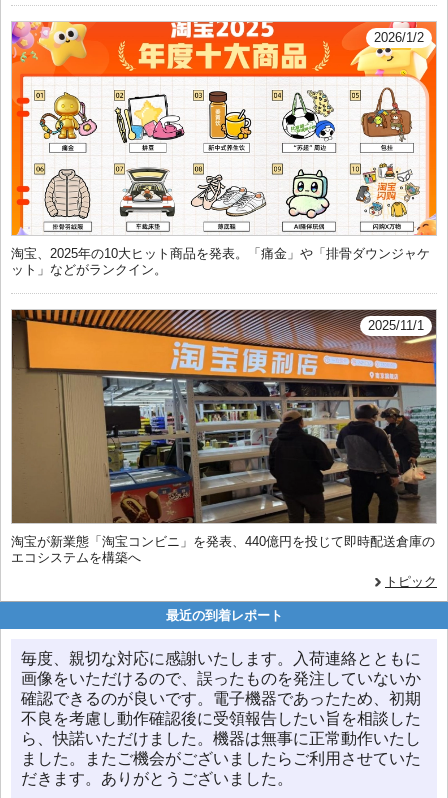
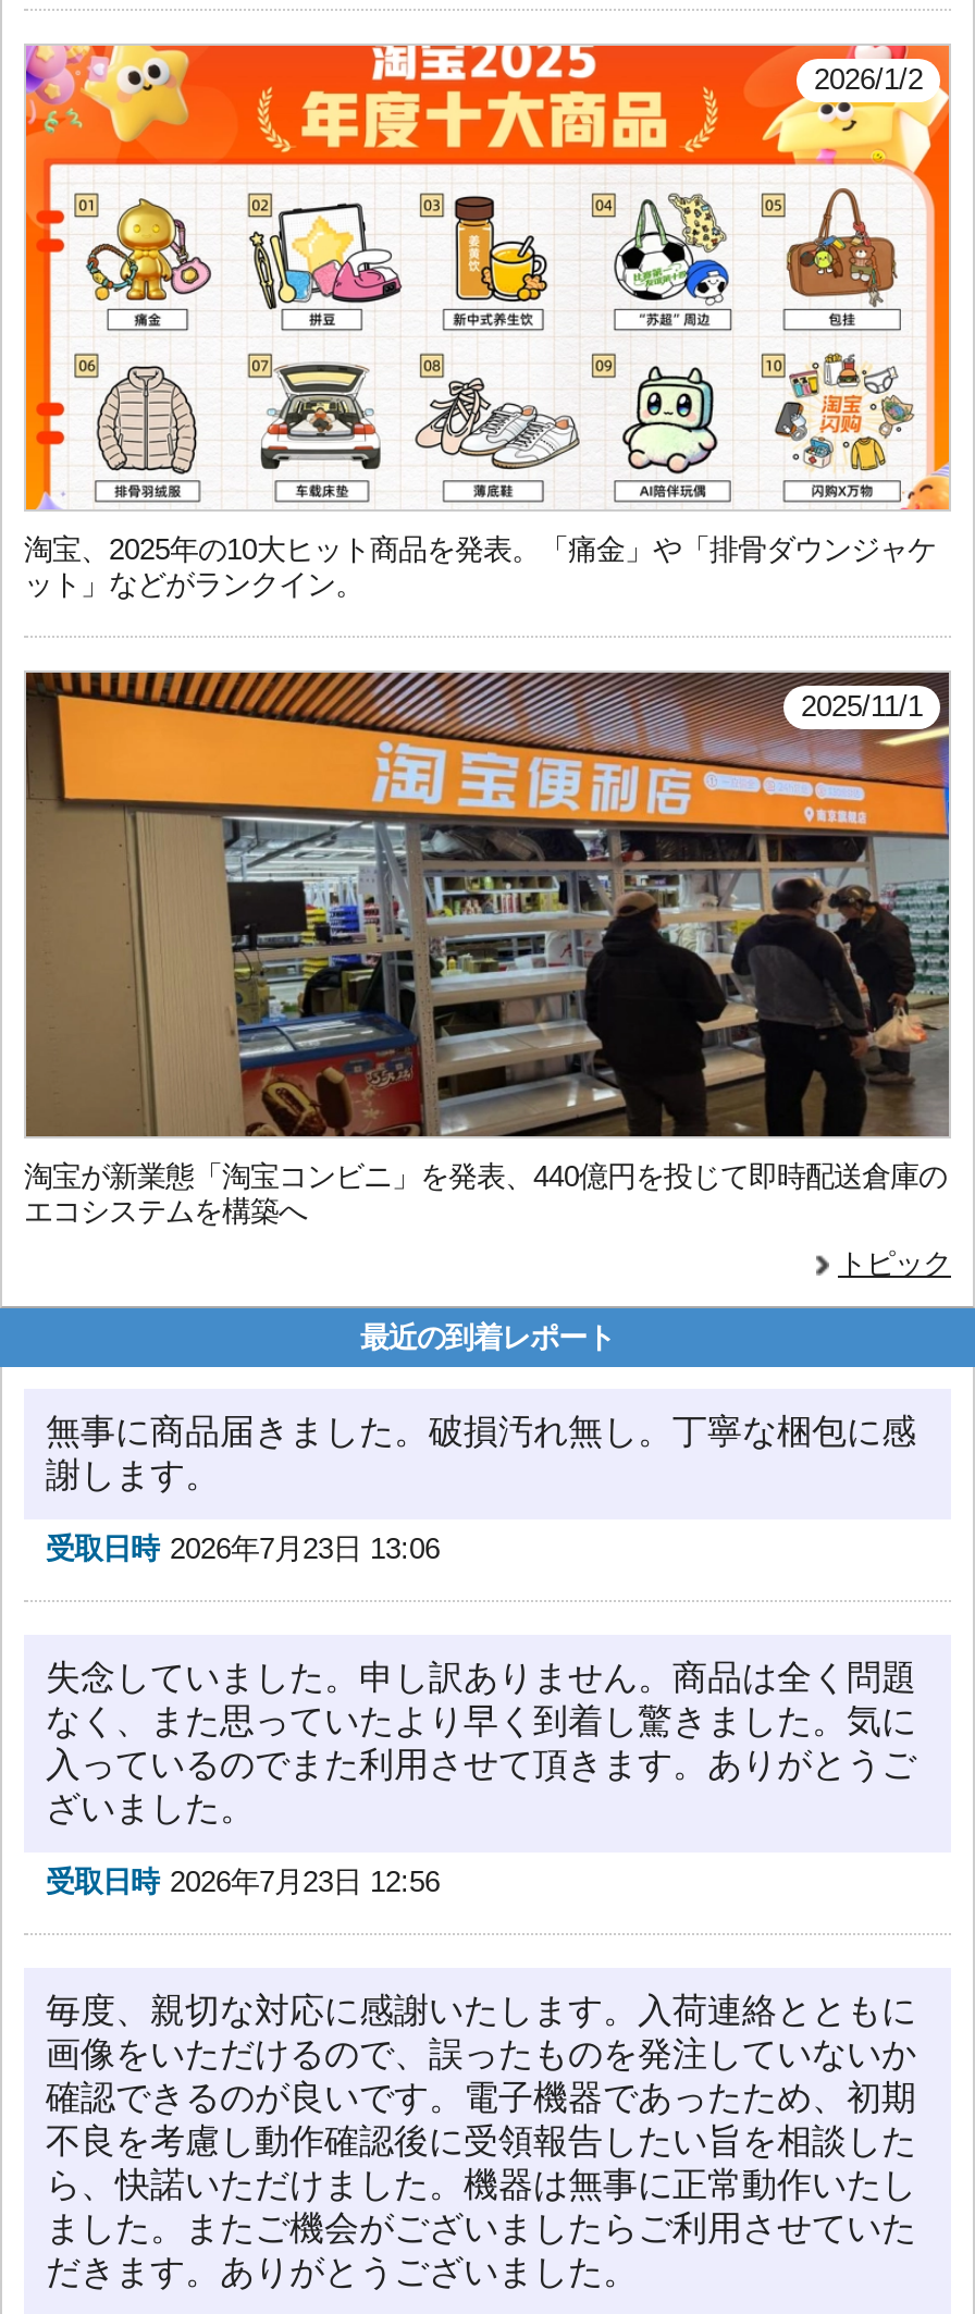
+ 無事に商品届きました。破損汚れ無し。丁寧な梱包に感
+ 謝します。
+ 受取日時 2026年7月23日 13:06

+ 失念していました。申し訳ありません。商品は全く問題
+ なく、また思っていたより早く到着し驚きました。気に
+ 入っているのでまた利用させて頂きます。ありがとうご
+ ざいました。
+ 受取日時 2026年7月23日 12:56
